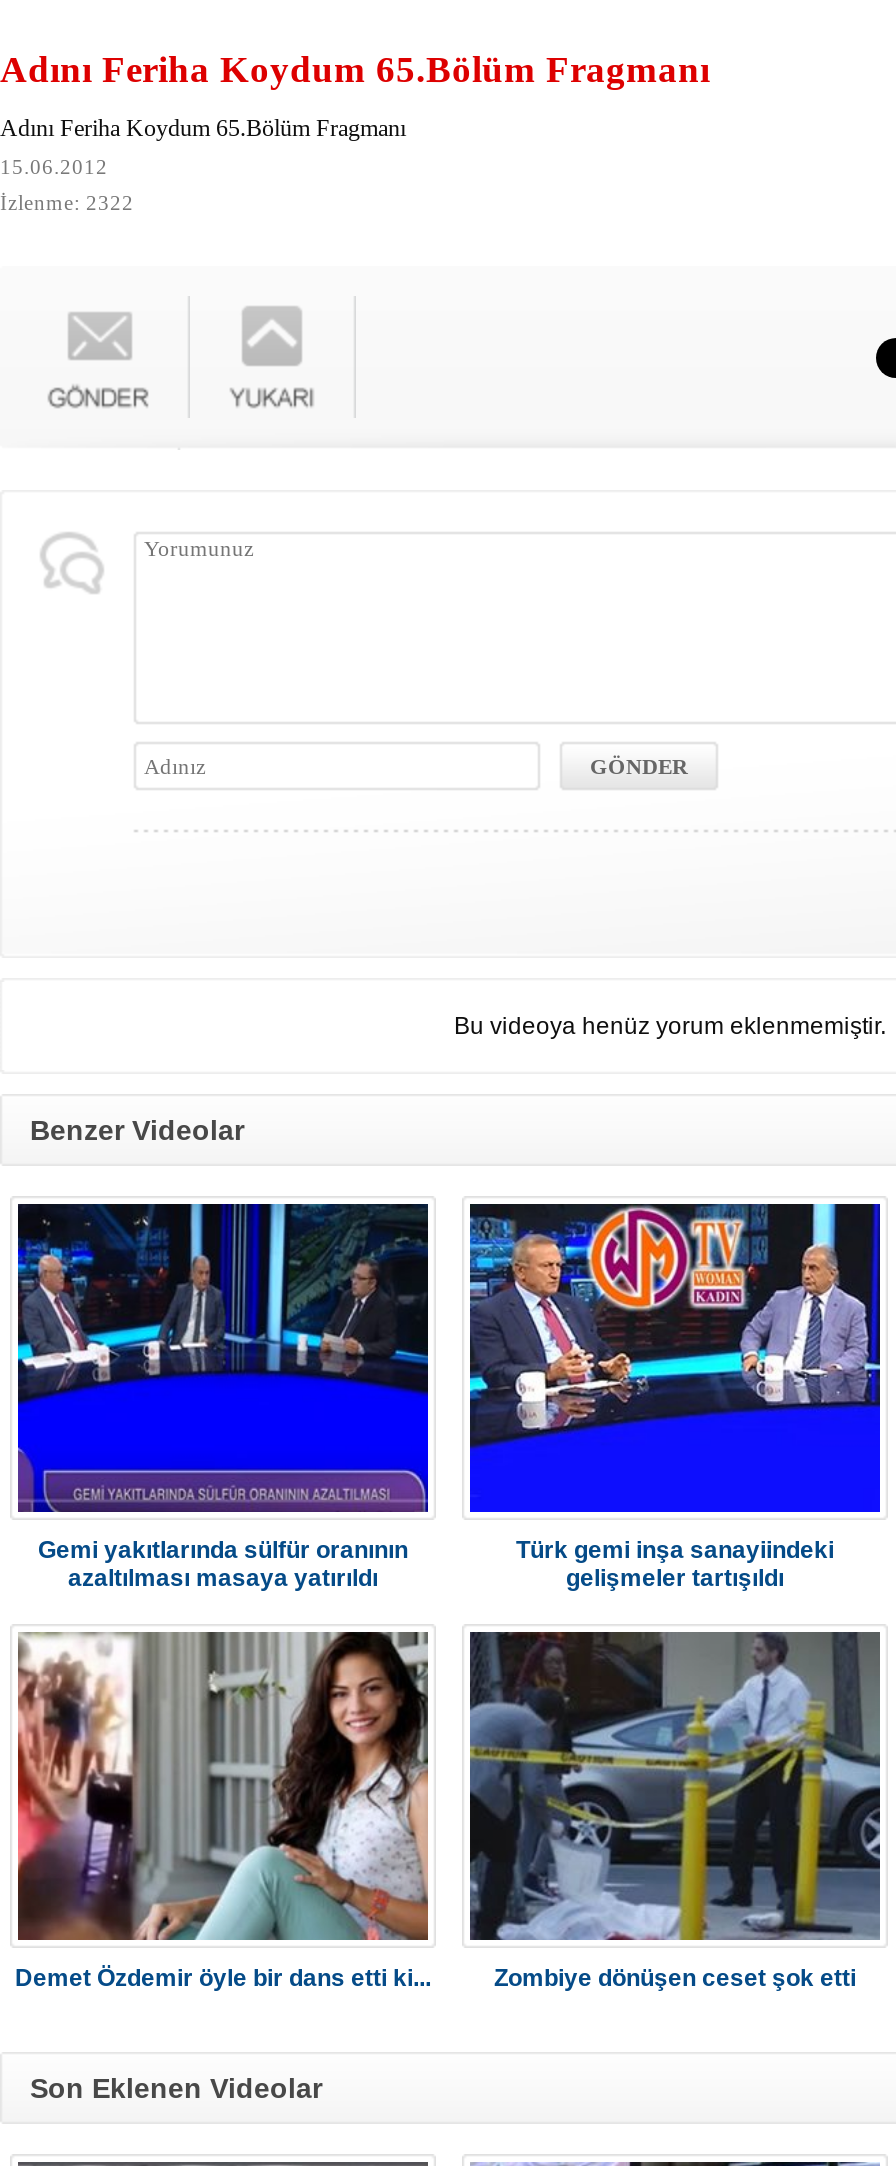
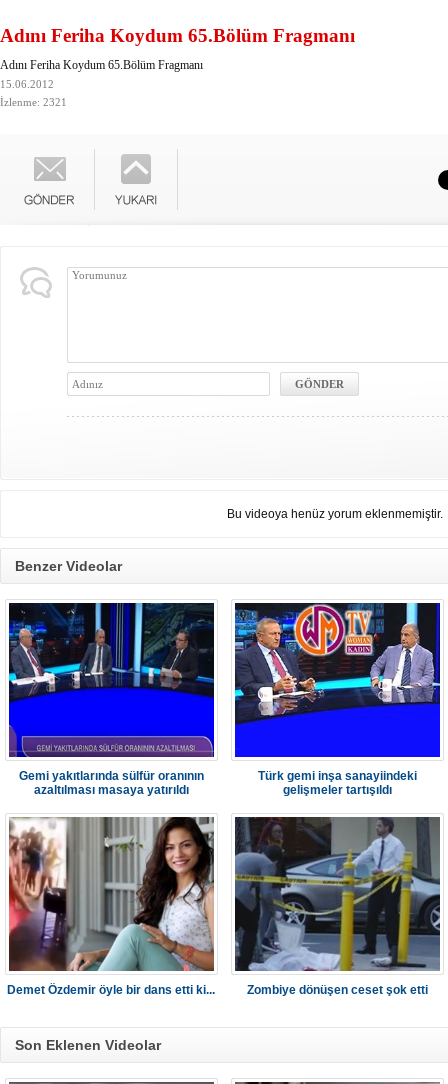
- İzlenme: 2322
+ İzlenme: 2321
